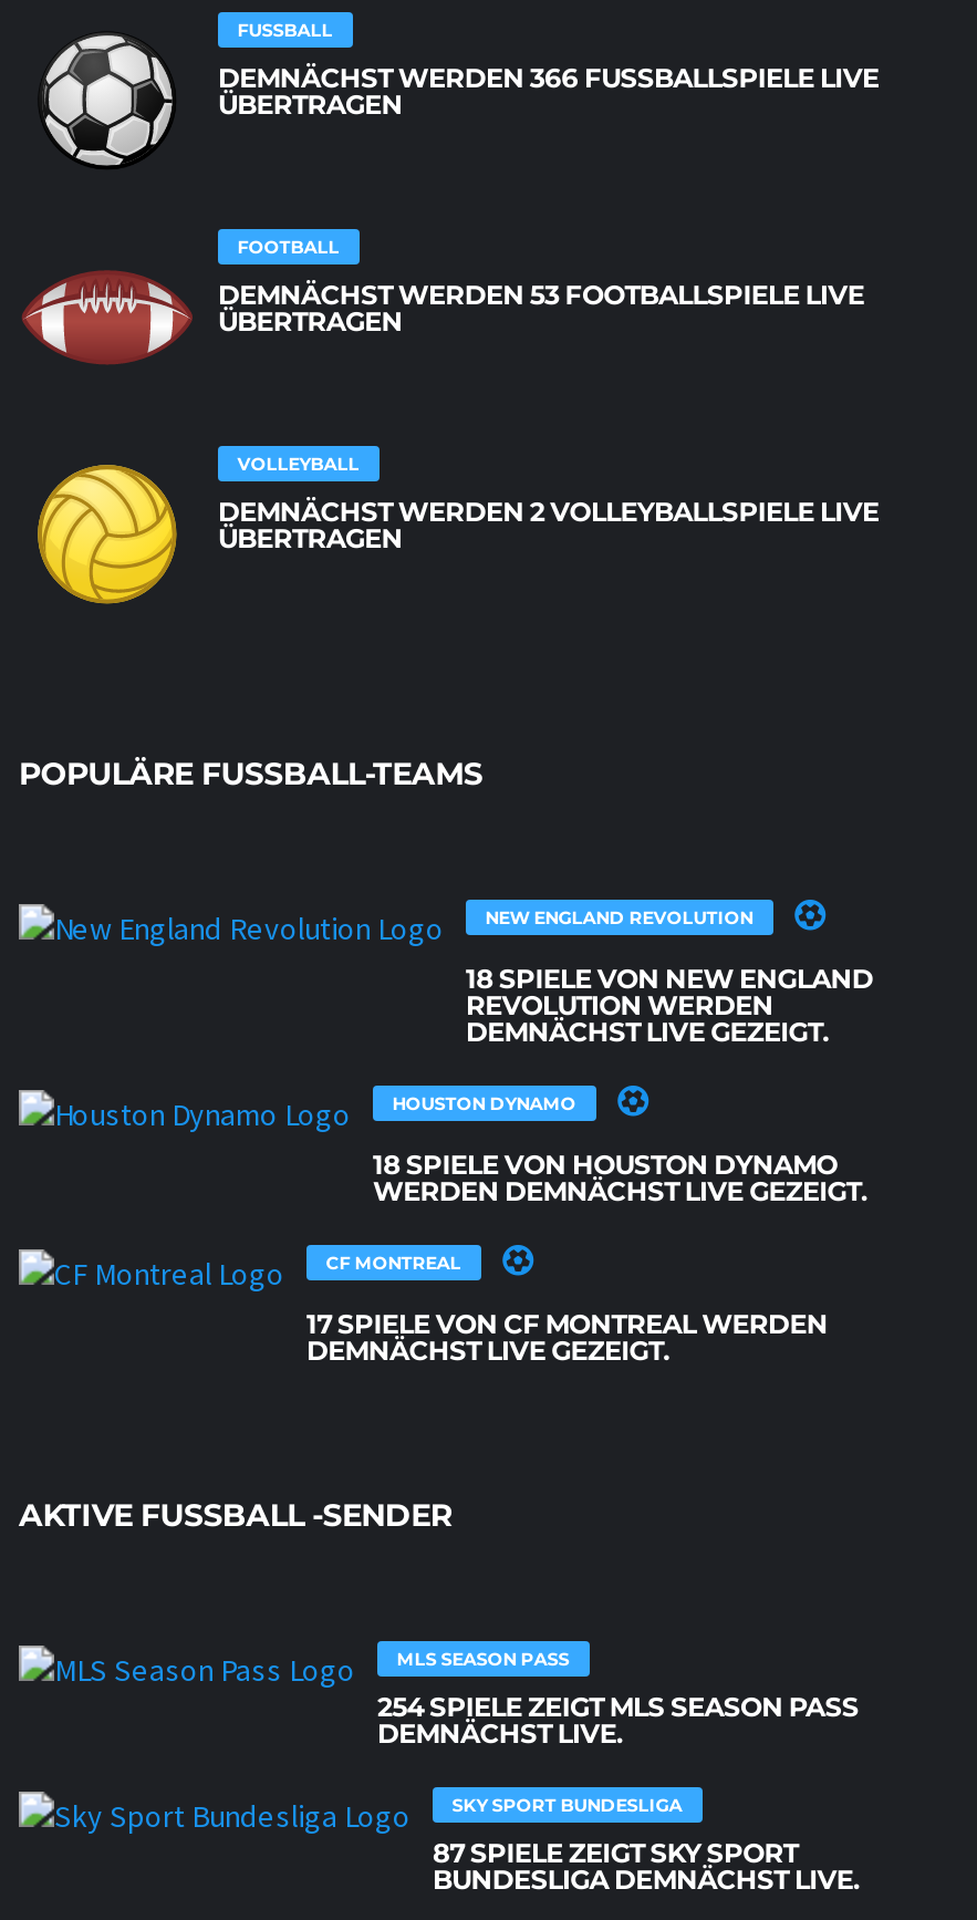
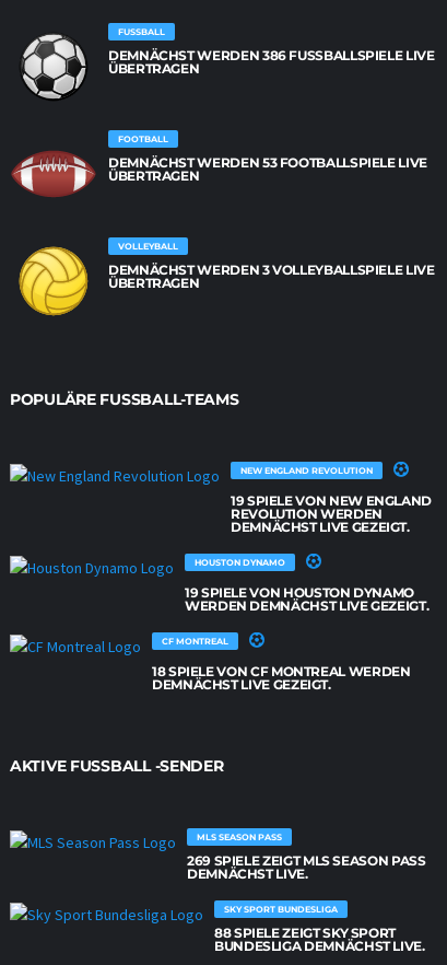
- DEMNÄCHST WERDEN 366 FUSSBALLSPIELE LIVE Ü
+ DEMNÄCHST WERDEN 386 FUSSBALLSPIELE LIVE Ü

- DEMNÄCHST WERDEN 2 VOLLEYBALLSPIELE LIVE
+ DEMNÄCHST WERDEN 3 VOLLEYBALLSPIELE LIVE

- 18 SPIELE VON NEW ENGLAND
+ 19 SPIELE VON NEW ENGLAND

- 18 SPIELE VON HOUSTON DYNAMO
+ 19 SPIELE VON HOUSTON DYNAMO

- 17 SPIELE VON CF MONTREAL WERDEN
+ 18 SPIELE VON CF MONTREAL WERDEN

- 254 SPIELE ZEIGT MLS SEASON PASS
+ 269 SPIELE ZEIGT MLS SEASON PASS

- 87 SPIELE ZEIGT SKY SPORT
+ 88 SPIELE ZEIGT SKY SPORT
